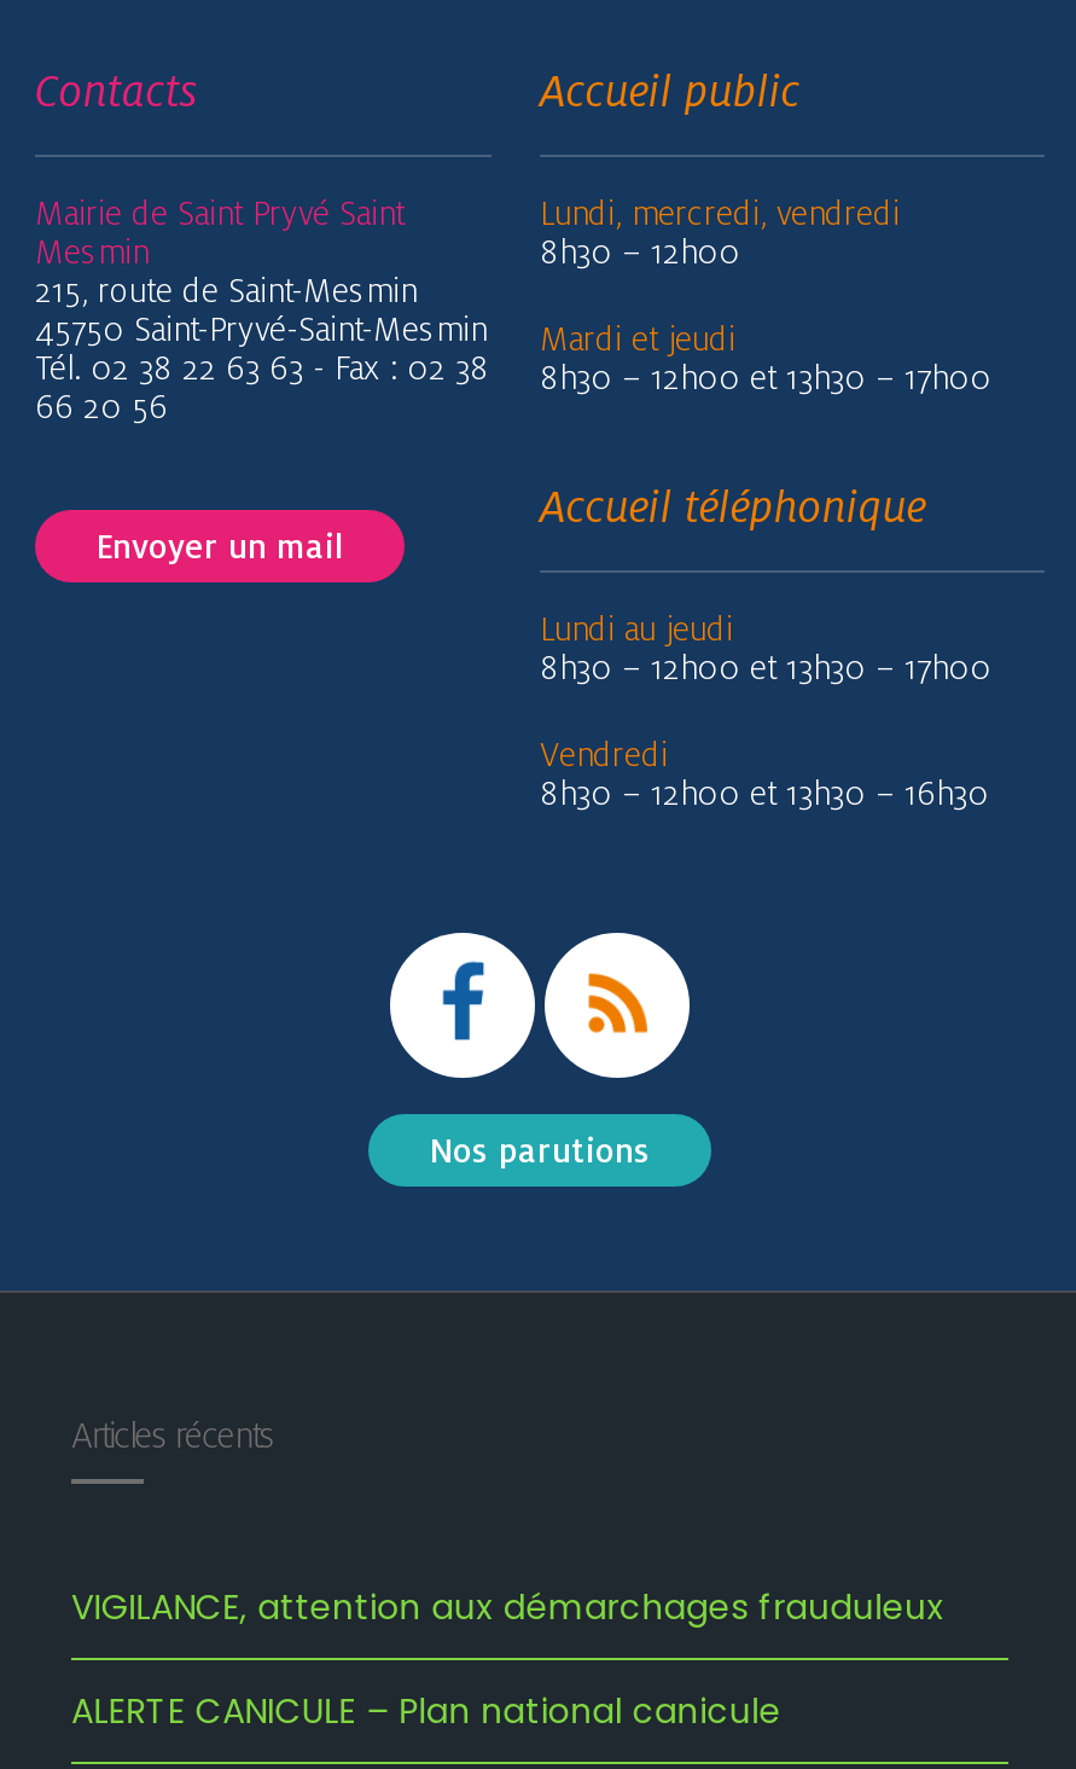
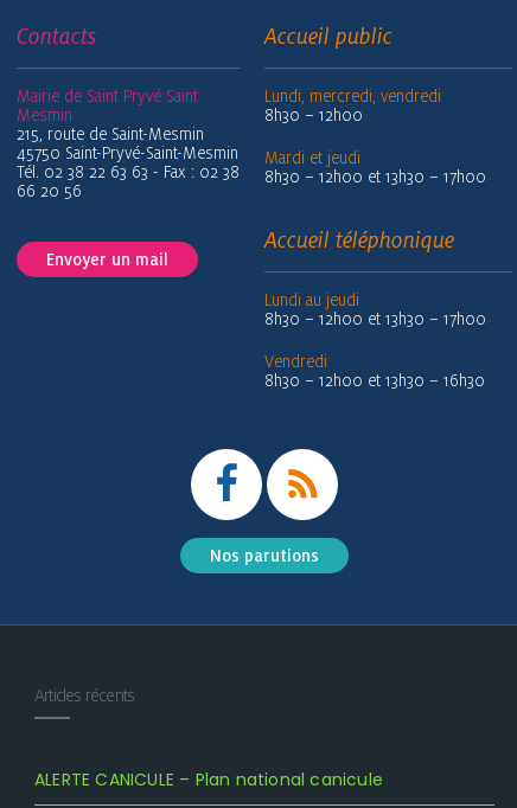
- VIGILANCE, attention aux démarchages frauduleux
